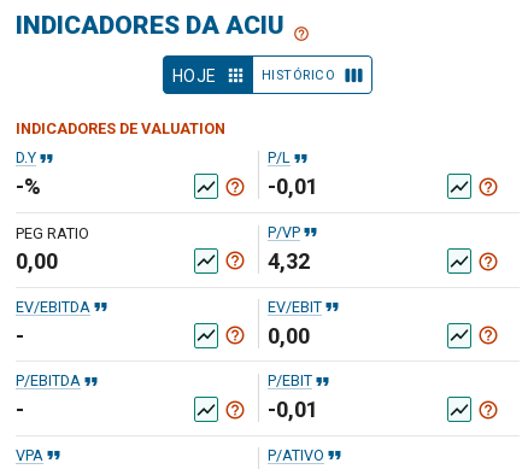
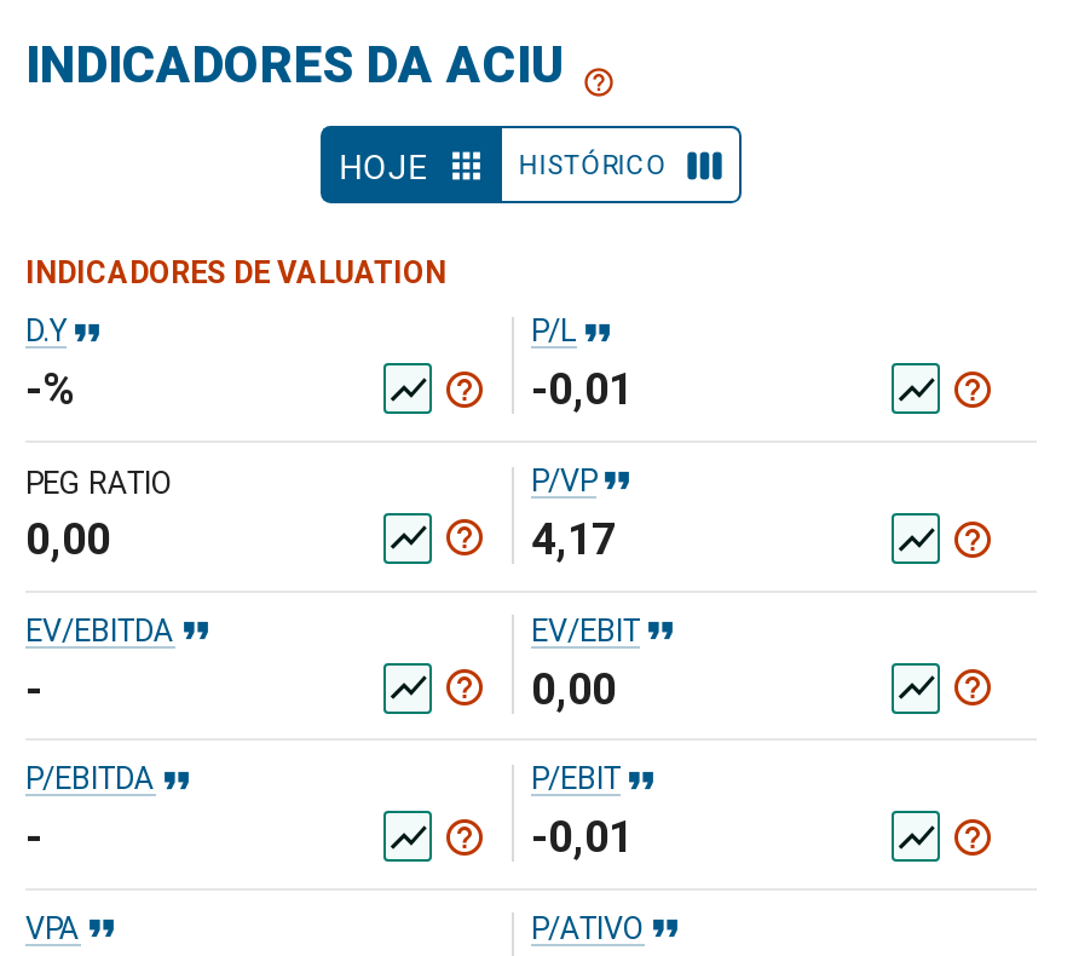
- 4,32
+ 4,17
